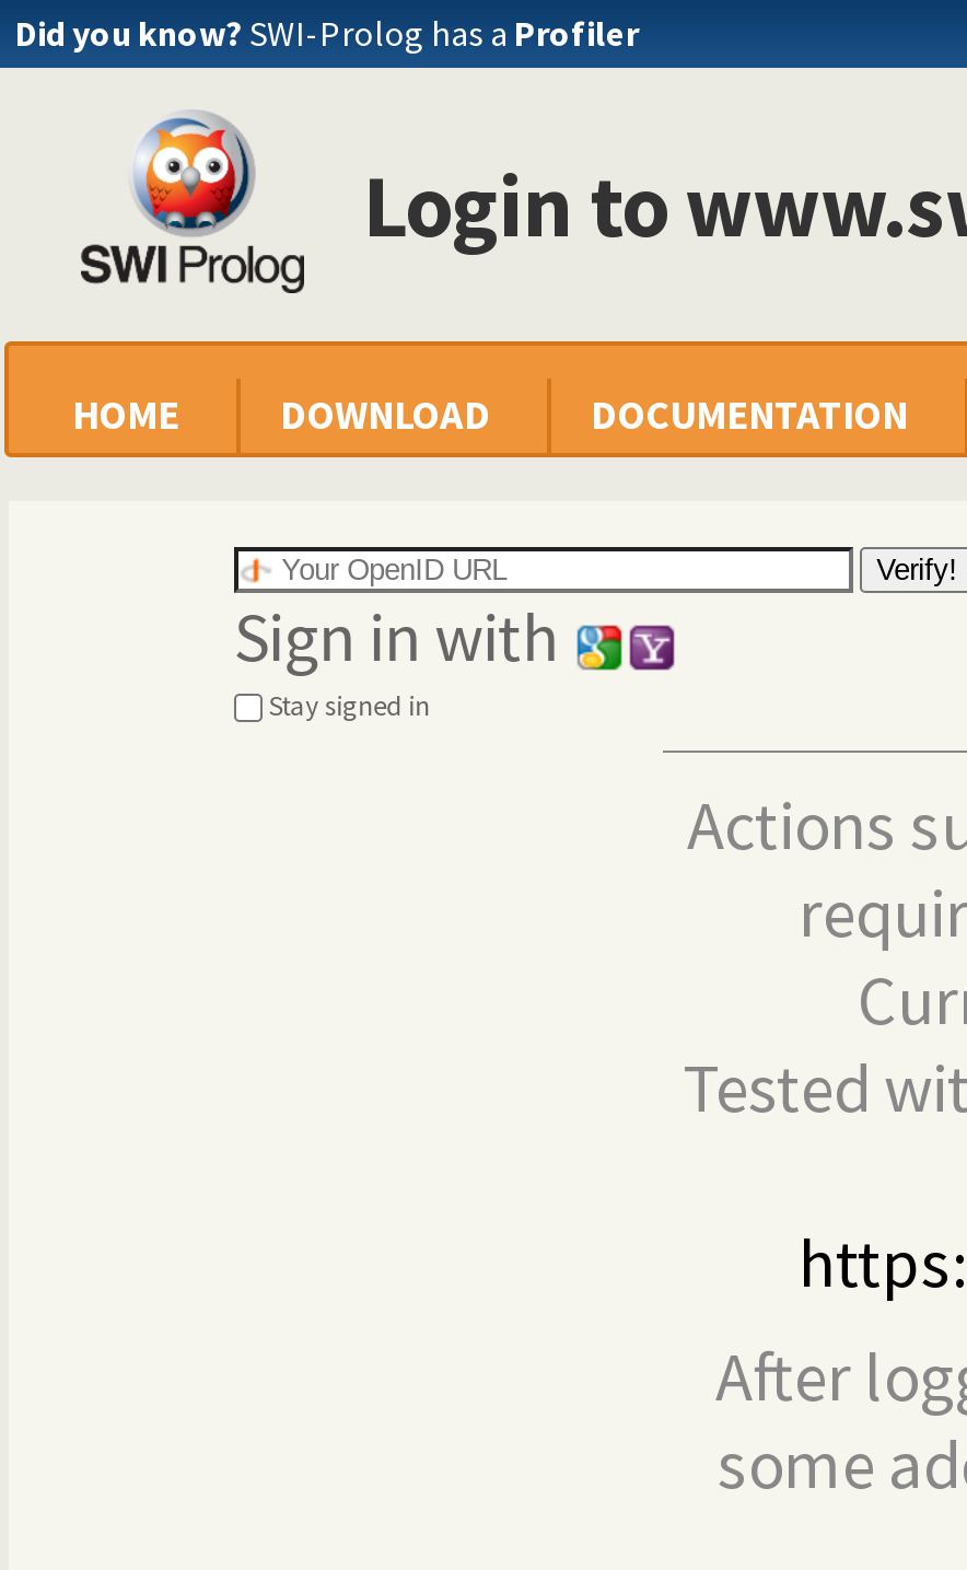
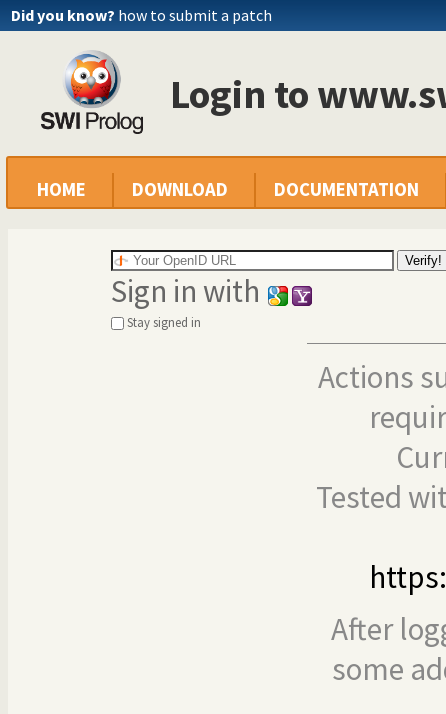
- Did you know? SWI-Prolog has a Profiler
+ Did you know? how to submit a patch
